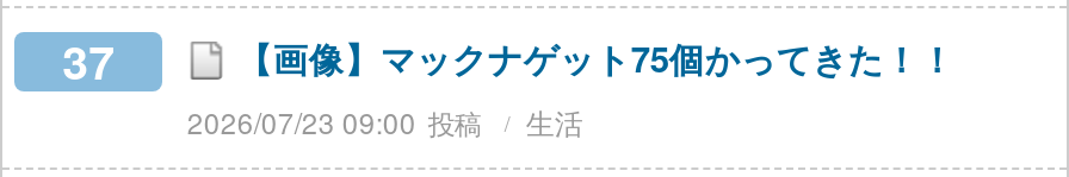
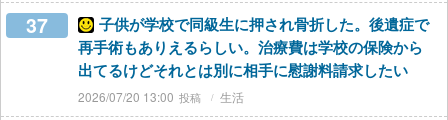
- 【画像】マックナゲット75個かってきた！！
- 2026/07/23 09:00
+ 子供が学校で同級生に押され骨折した。後遺症で
+ 再手術もありえるらしい。治療費は学校の保険から
+ 出てるけどそれとは別に相手に慰謝料請求したい
+ 2026/07/20 13:00
